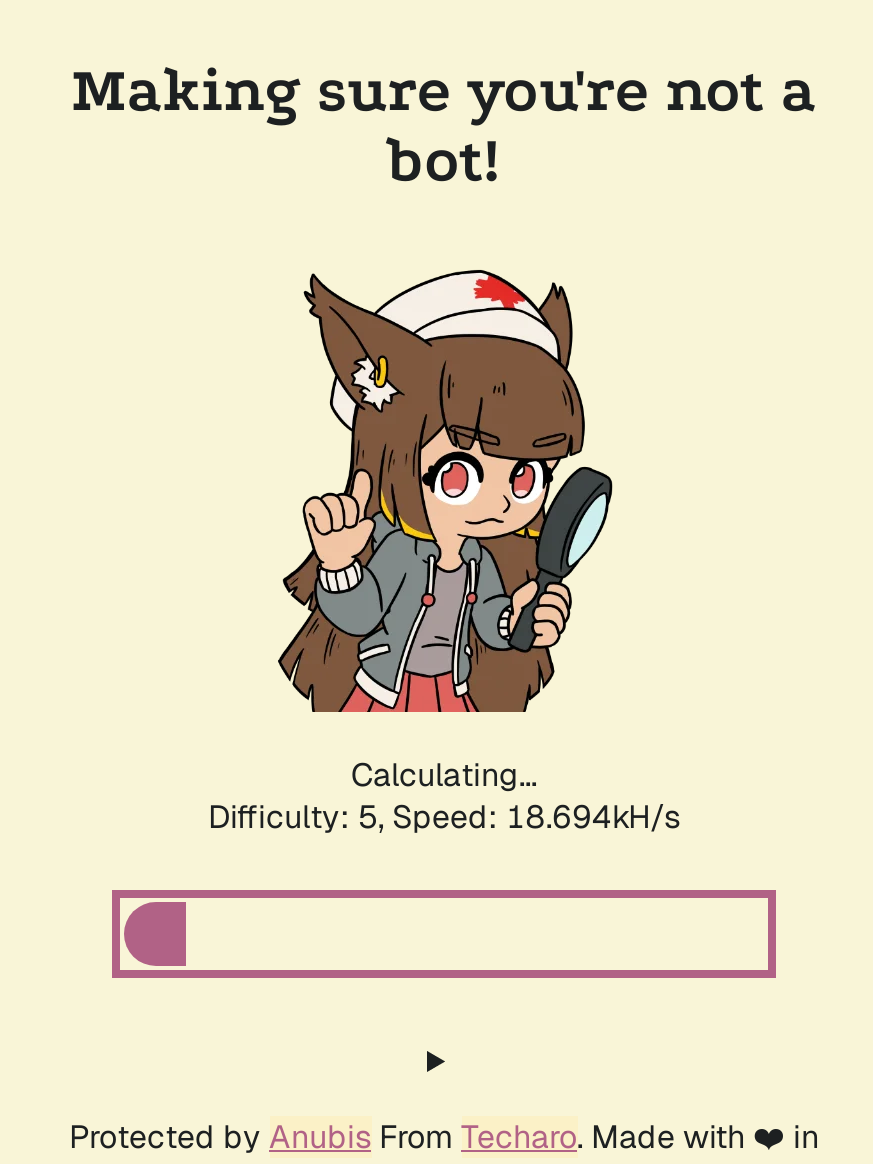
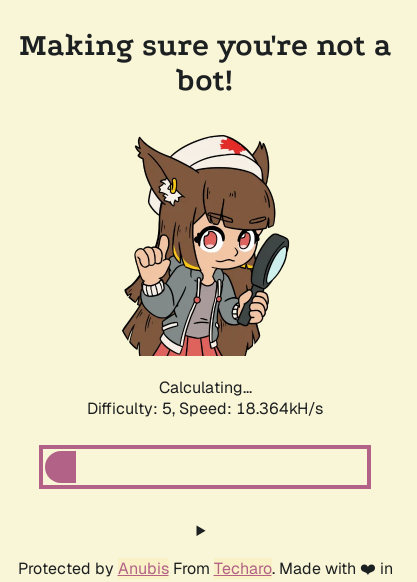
- Difficulty: 5, Speed: 18.694kH/s
+ Difficulty: 5, Speed: 18.364kH/s
